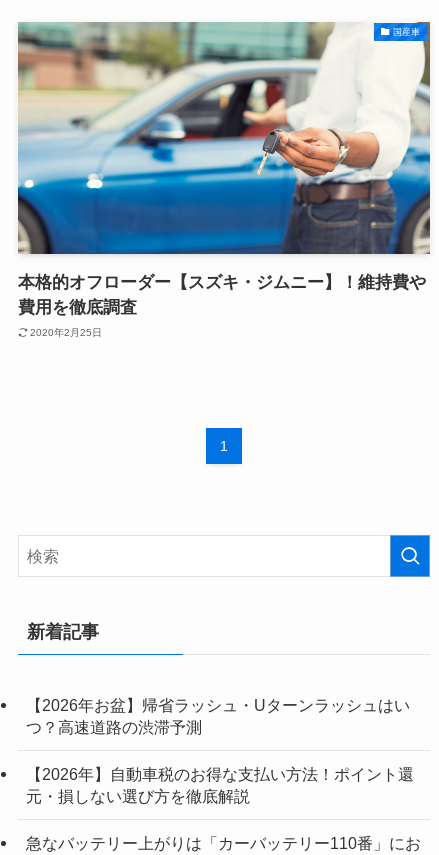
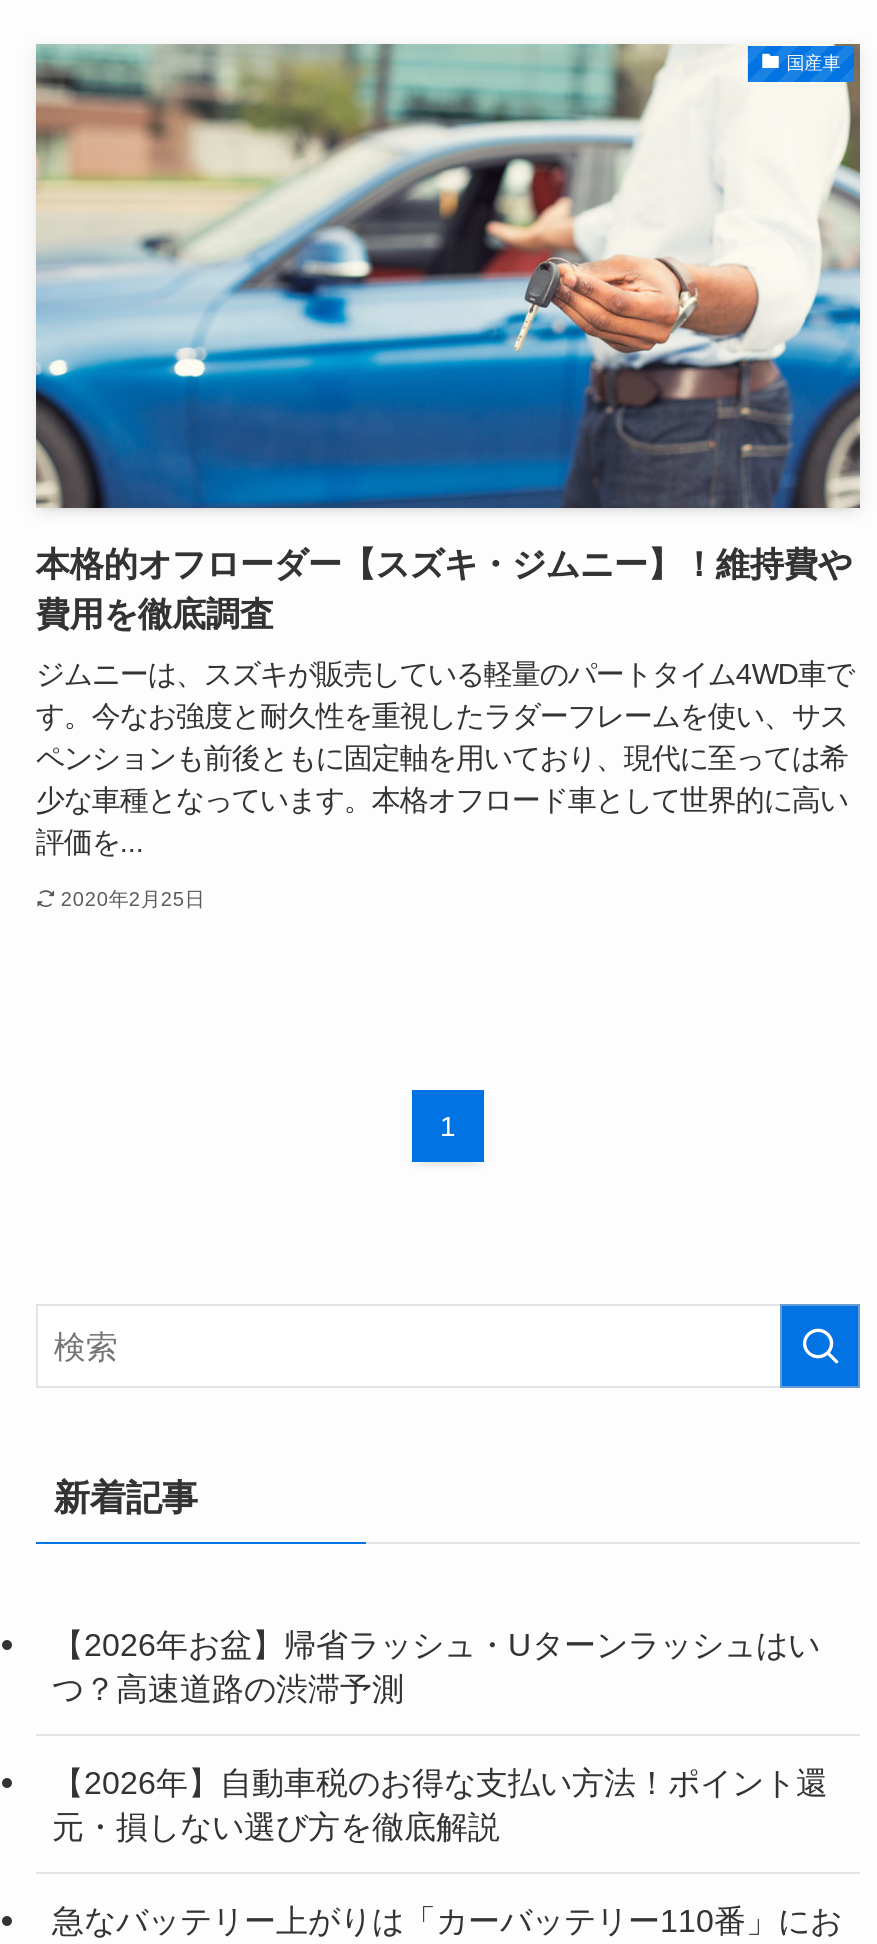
+ ジムニーは、スズキが販売している軽量のパートタイム4WD車で
+ す。今なお強度と耐久性を重視したラダーフレームを使い、サス
+ ペンションも前後ともに固定軸を用いており、現代に至っては希
+ 少な車種となっています。本格オフロード車として世界的に高い
+ 評価を...
